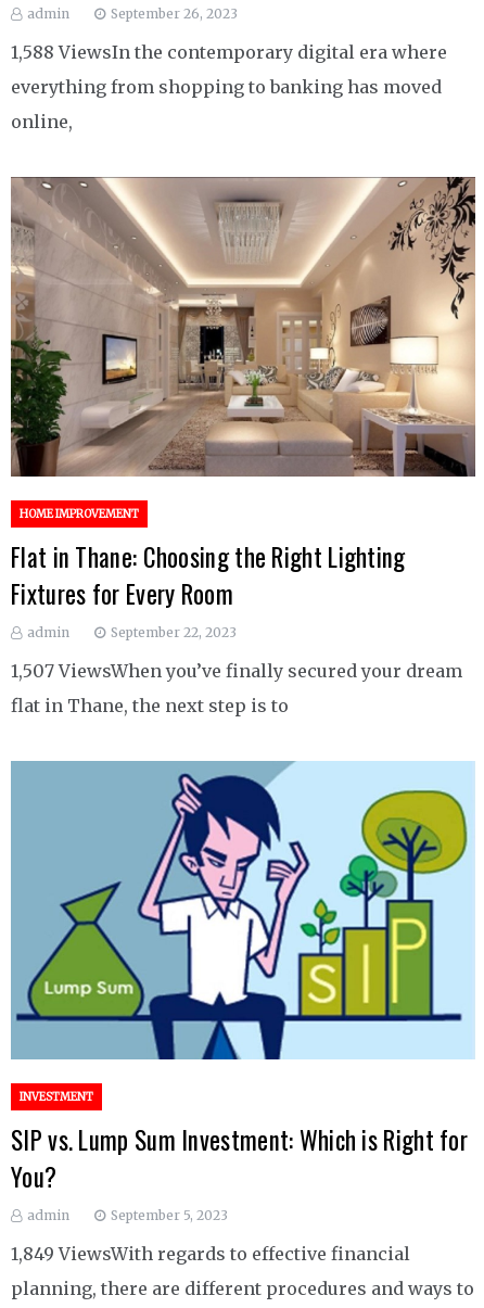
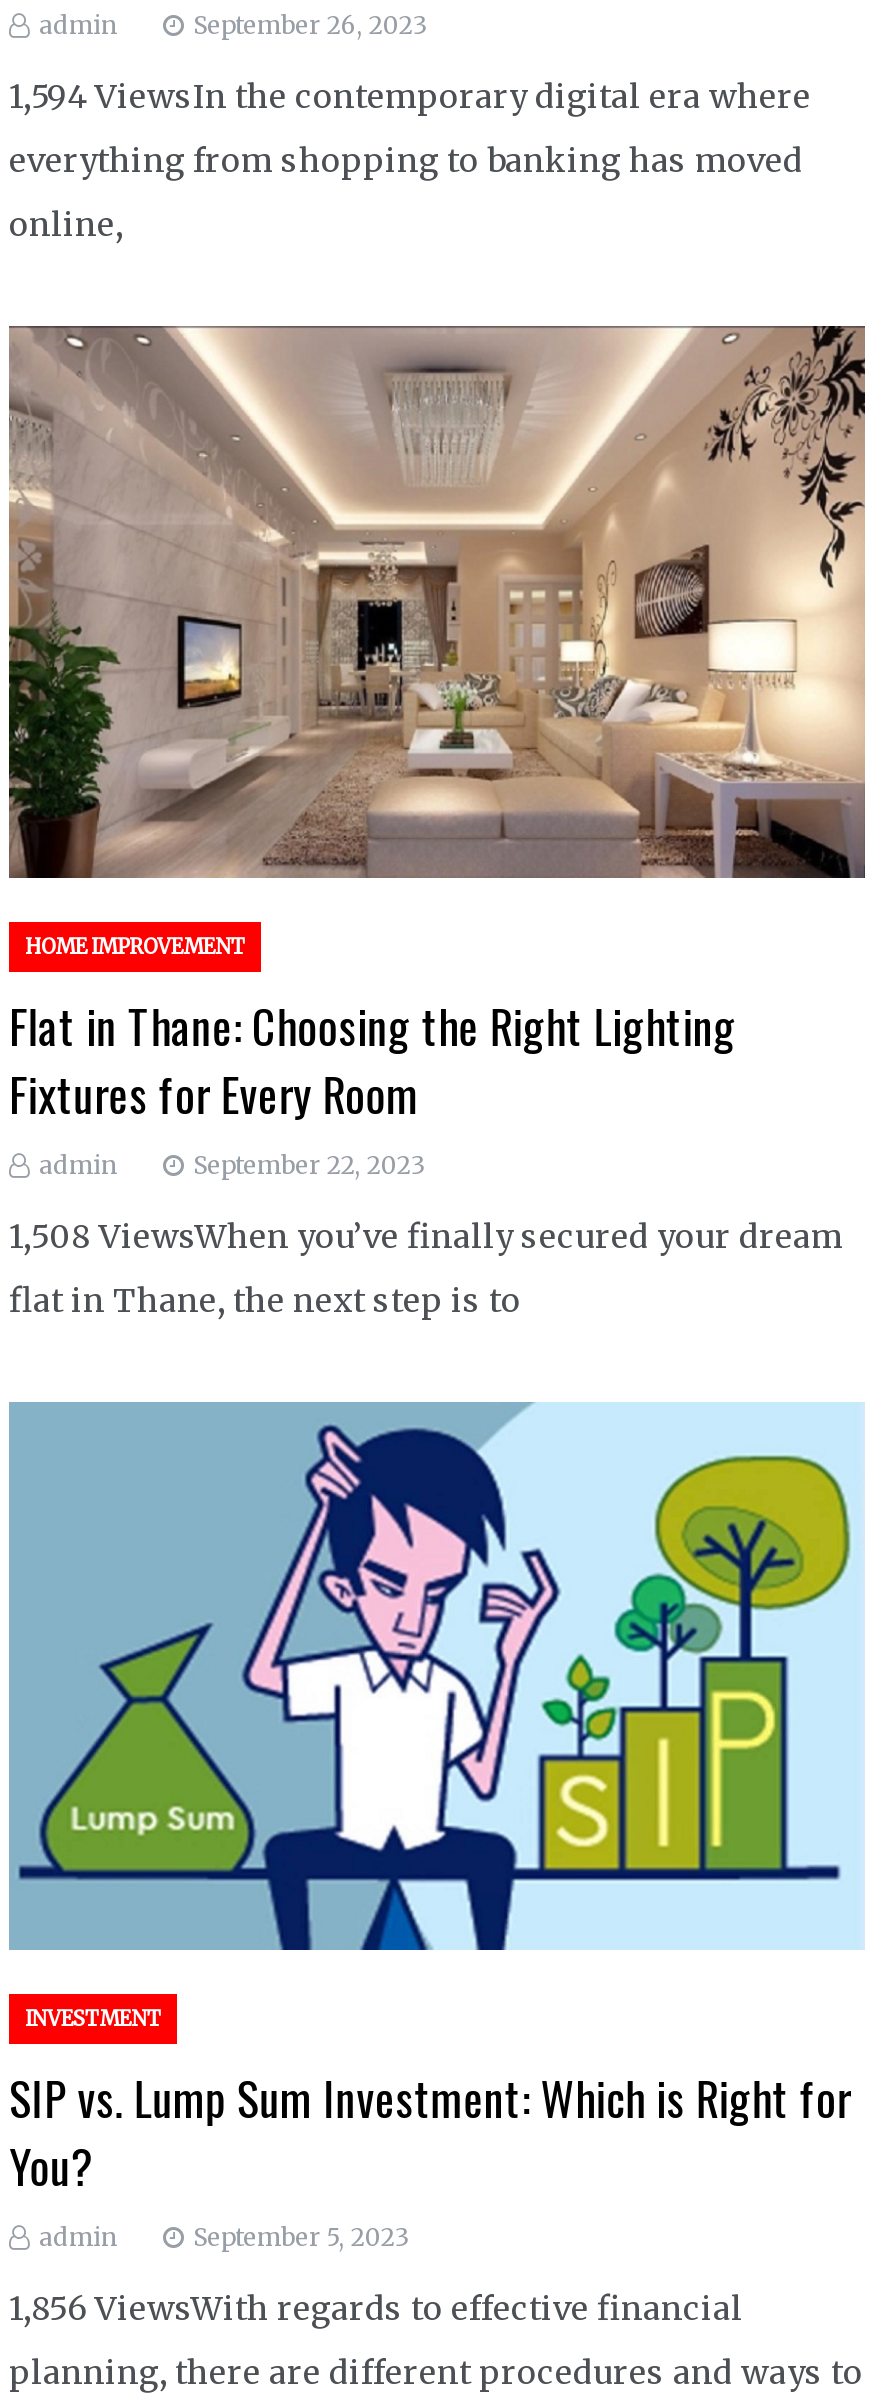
- 1,588 ViewsIn the contemporary digital era where
+ 1,594 ViewsIn the contemporary digital era where

- 1,507 ViewsWhen you’ve finally secured your dream
+ 1,508 ViewsWhen you’ve finally secured your dream

- 1,849 ViewsWith regards to effective financial
+ 1,856 ViewsWith regards to effective financial
